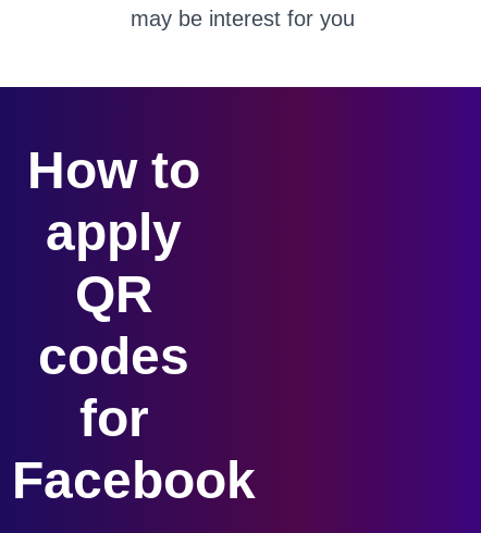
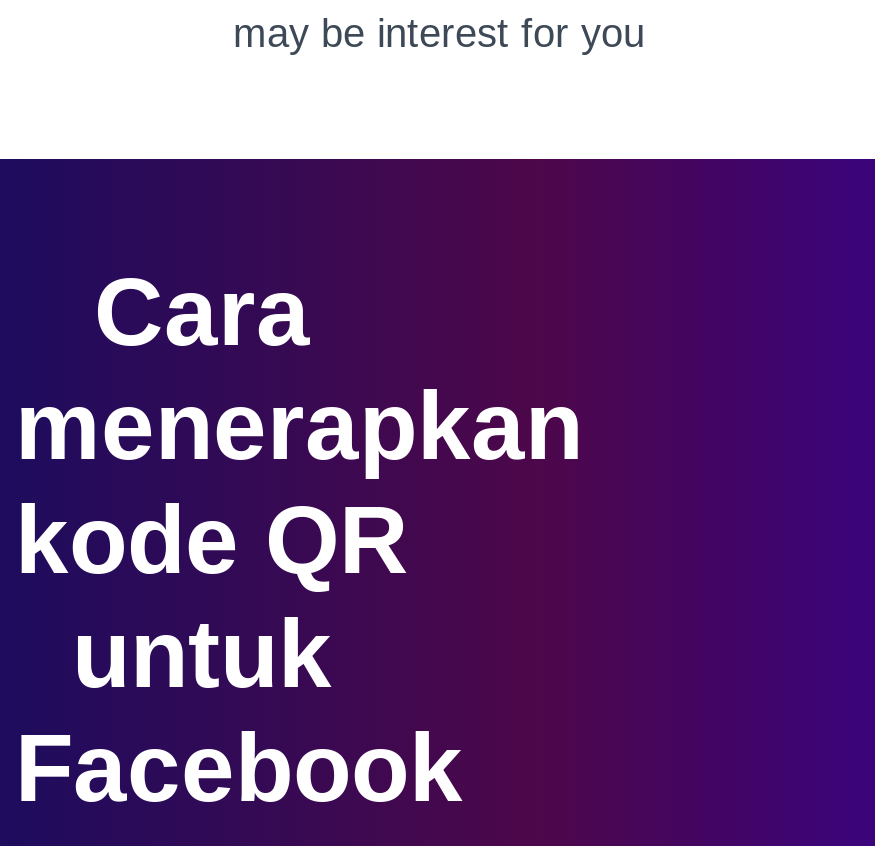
- How to
- apply
- QR
- codes
- for
+ Cara
+ menerapkan
+ kode QR
+ untuk
